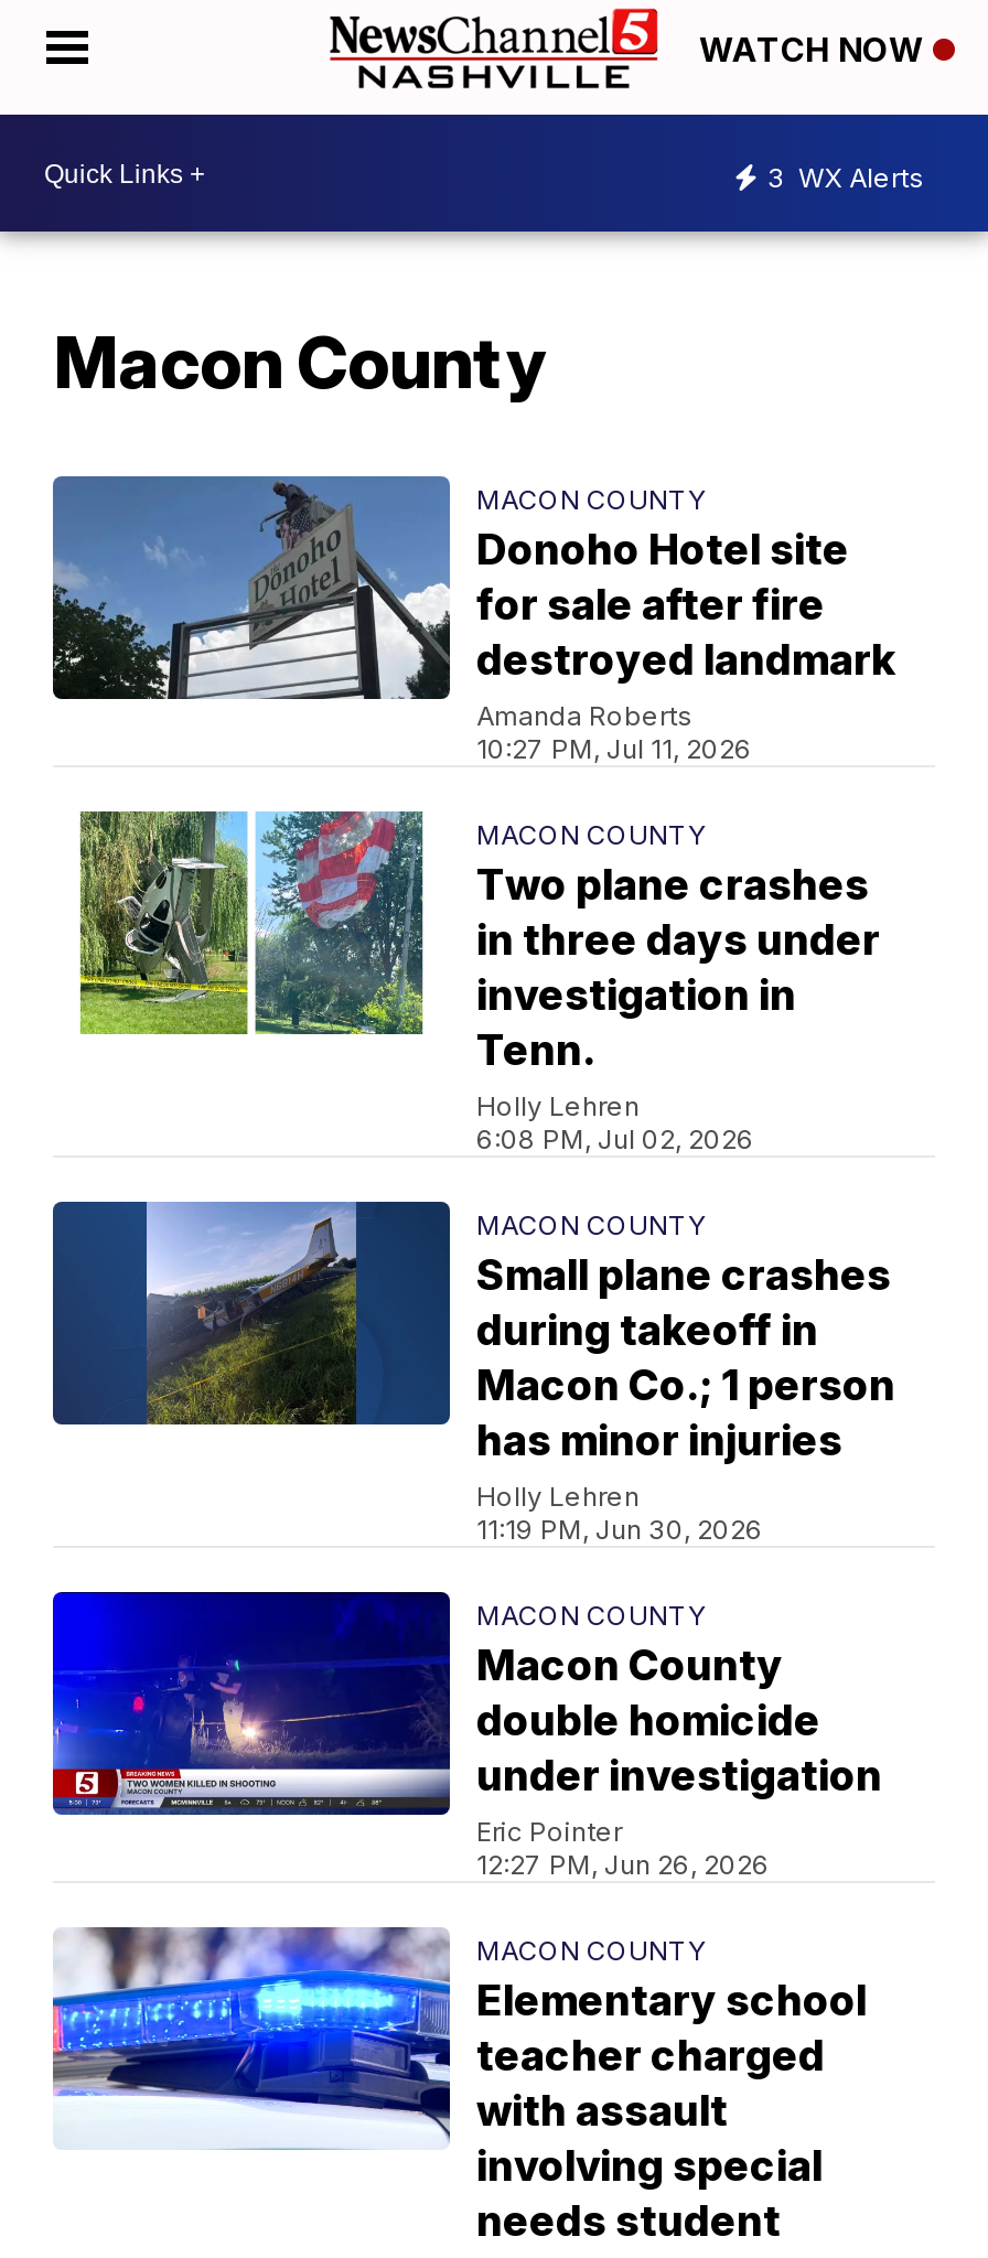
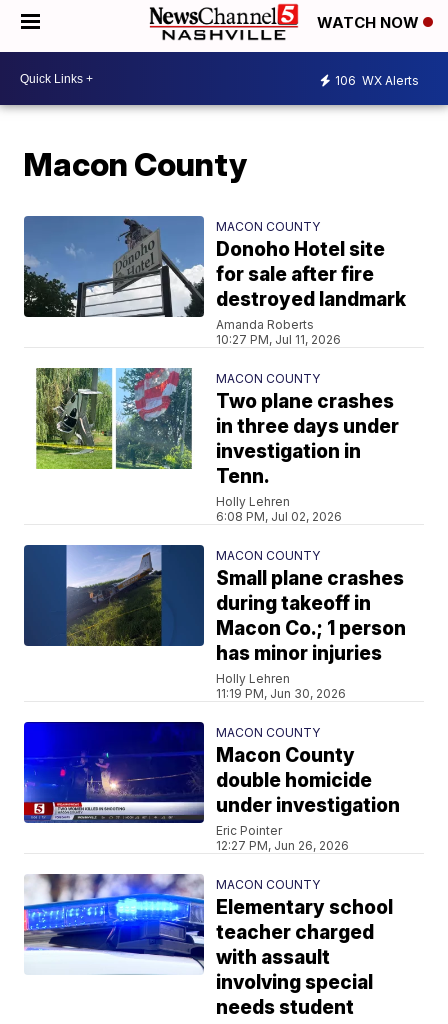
- 3 WX Alerts
+ 106 WX Alerts
